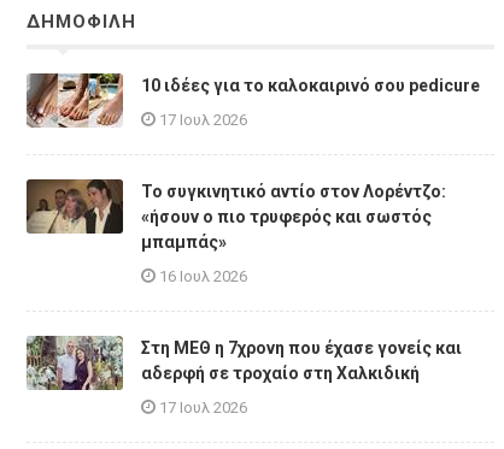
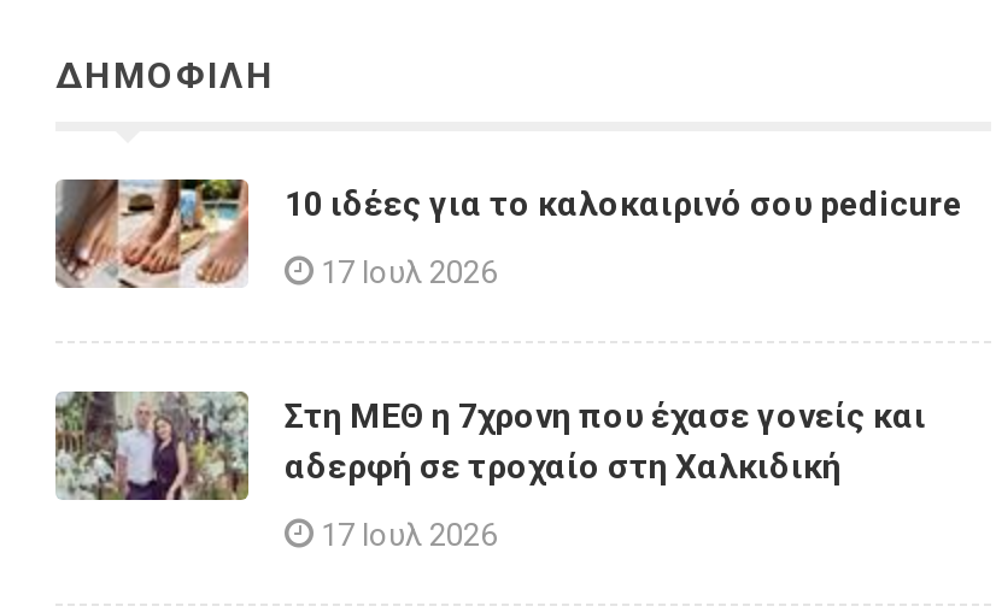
- [image]
- Το συγκινητικό αντίο στον Λορέντζο:
- «ήσουν ο πιο τρυφερός και σωστός
- μπαμπάς»
- 16 Ιουλ 2026
